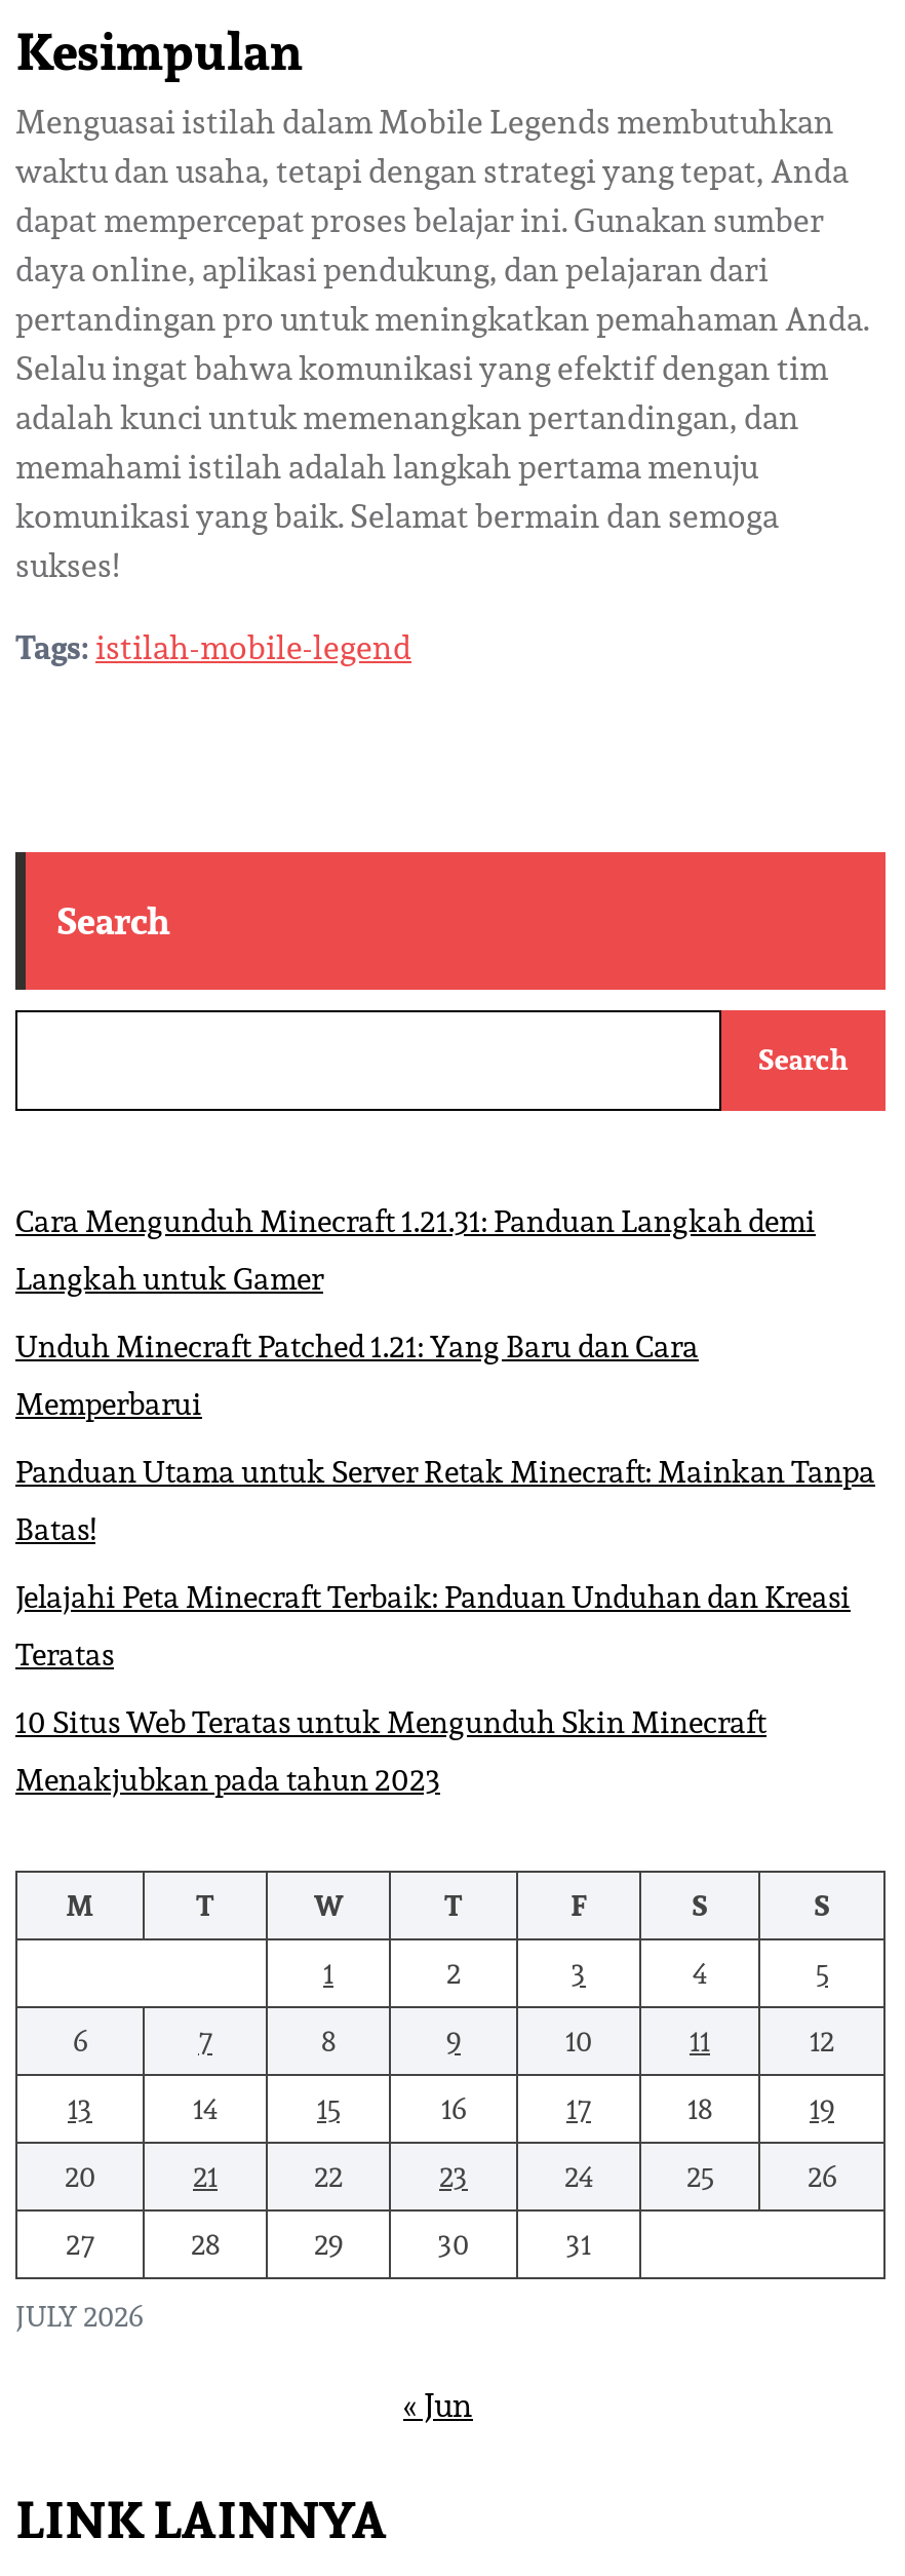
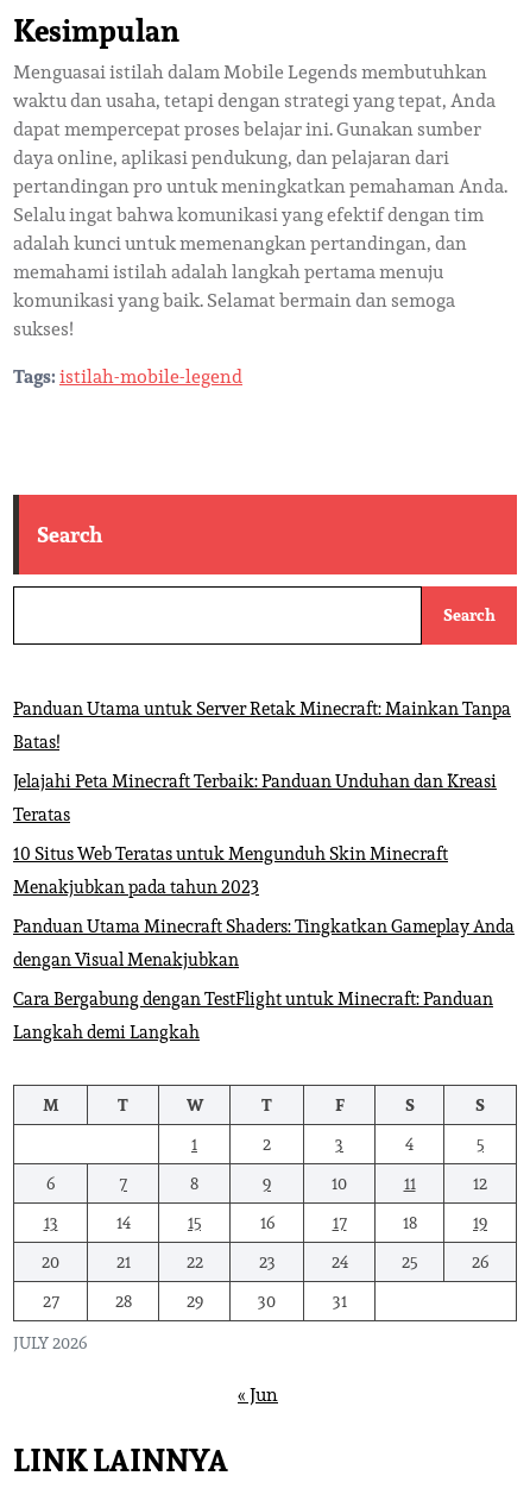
- Cara Mengunduh Minecraft 1.21.31: Panduan Langkah demi
- Langkah untuk Gamer
- Unduh Minecraft Patched 1.21: Yang Baru dan Cara
- Memperbarui

moved up: Panduan Utama untuk Server Retak Minecraft: Mainkan Tanpa | Batas! | Jelajahi Peta Minecraft Terbaik: Panduan Unduhan dan Kreasi | Teratas | 10 Situs Web Teratas untuk Mengunduh Skin Minecraft | Menakjubkan pada tahun 2023

+ Panduan Utama Minecraft Shaders: Tingkatkan Gameplay Anda
+ dengan Visual Menakjubkan
+ Cara Bergabung dengan TestFlight untuk Minecraft: Panduan
+ Langkah demi Langkah
